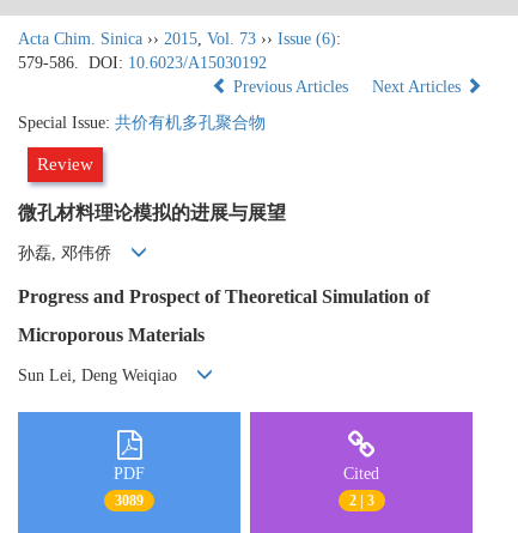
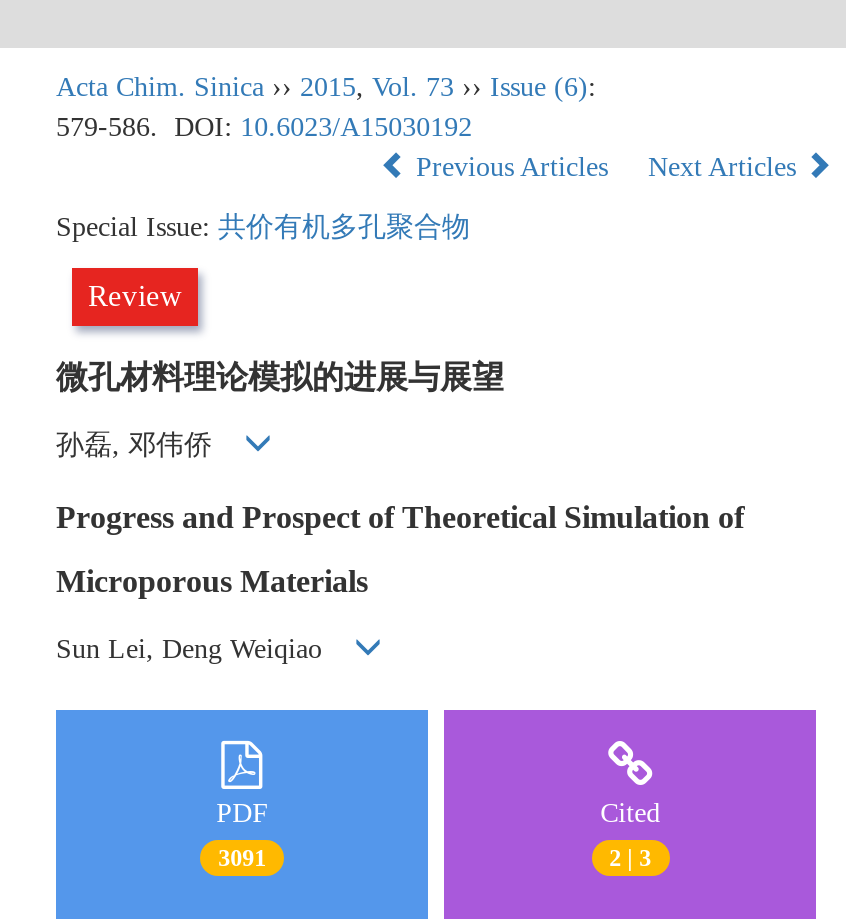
- 3089
+ 3091
